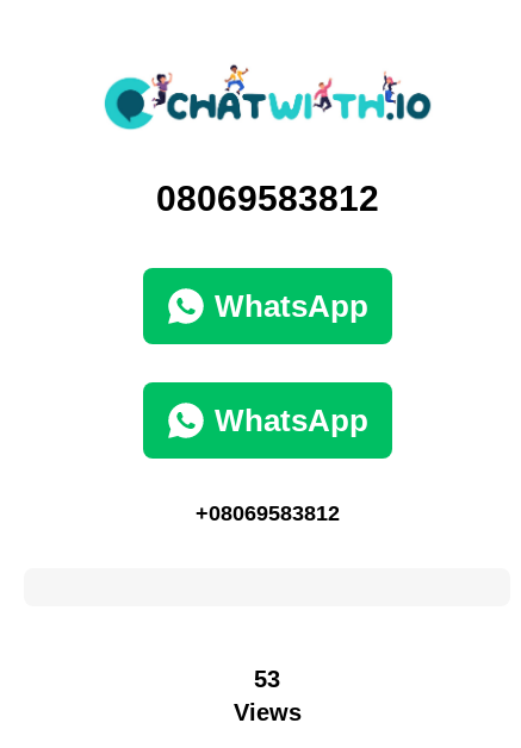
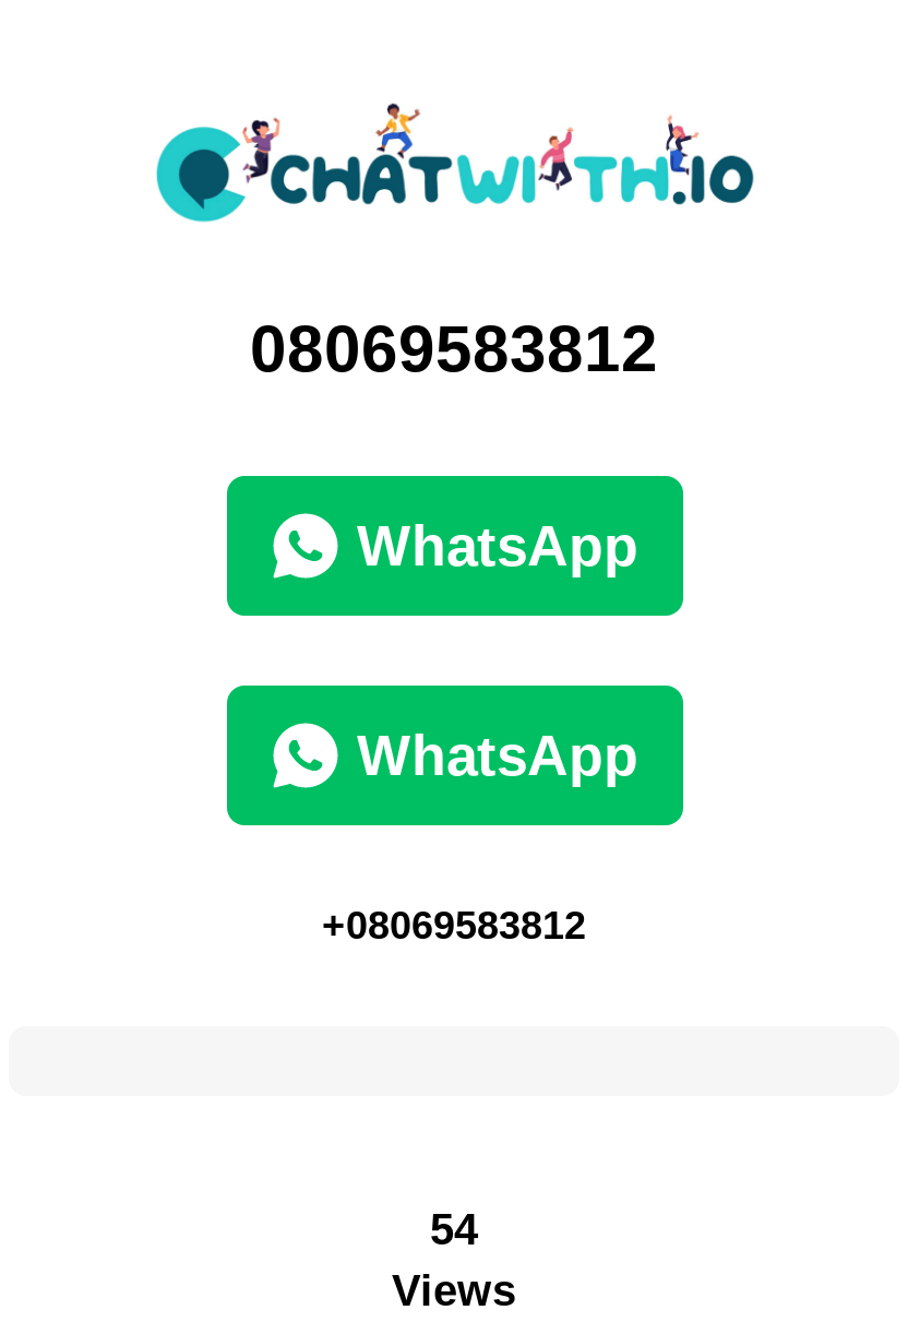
- 53
+ 54
